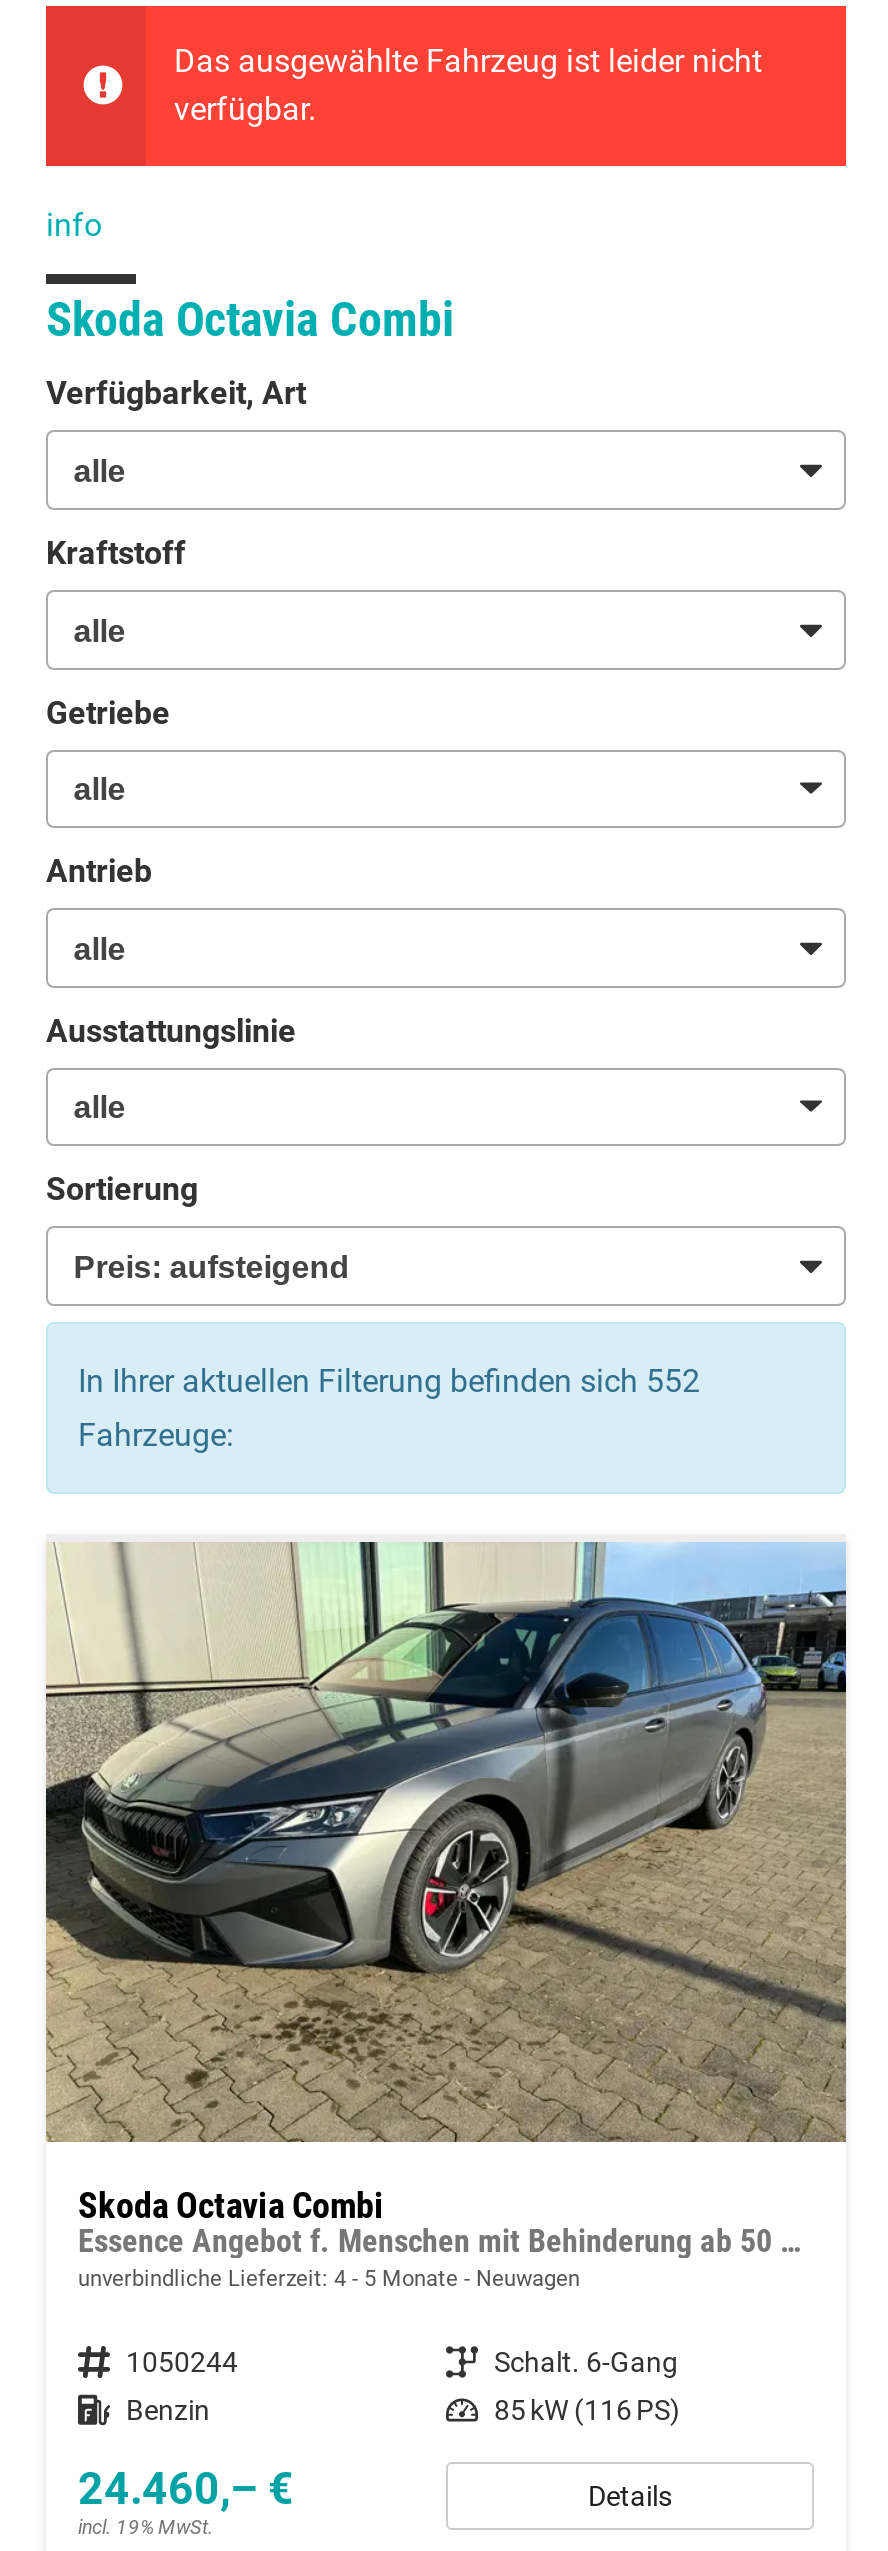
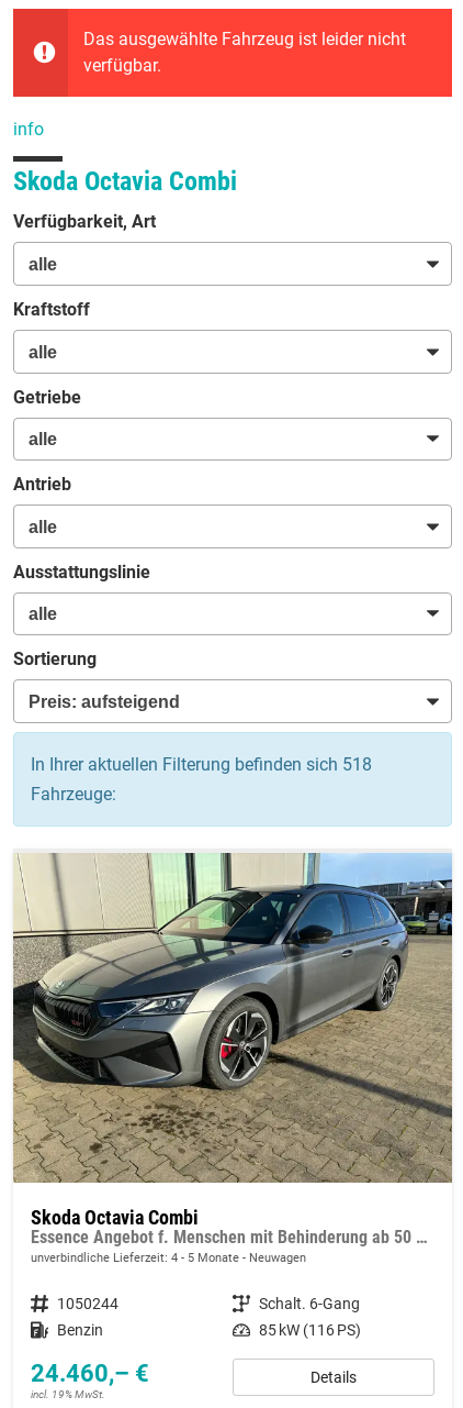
- In Ihrer aktuellen Filterung befinden sich 552
+ In Ihrer aktuellen Filterung befinden sich 518
